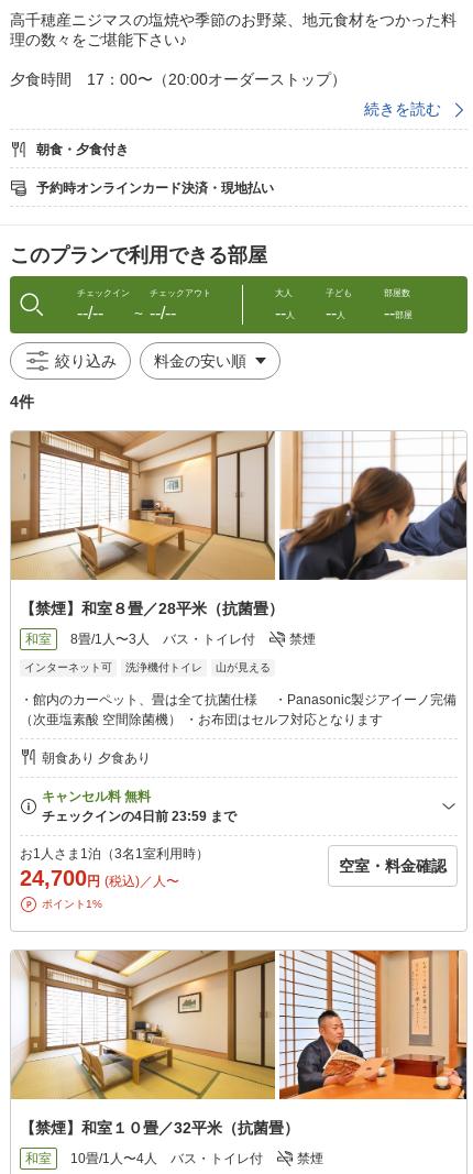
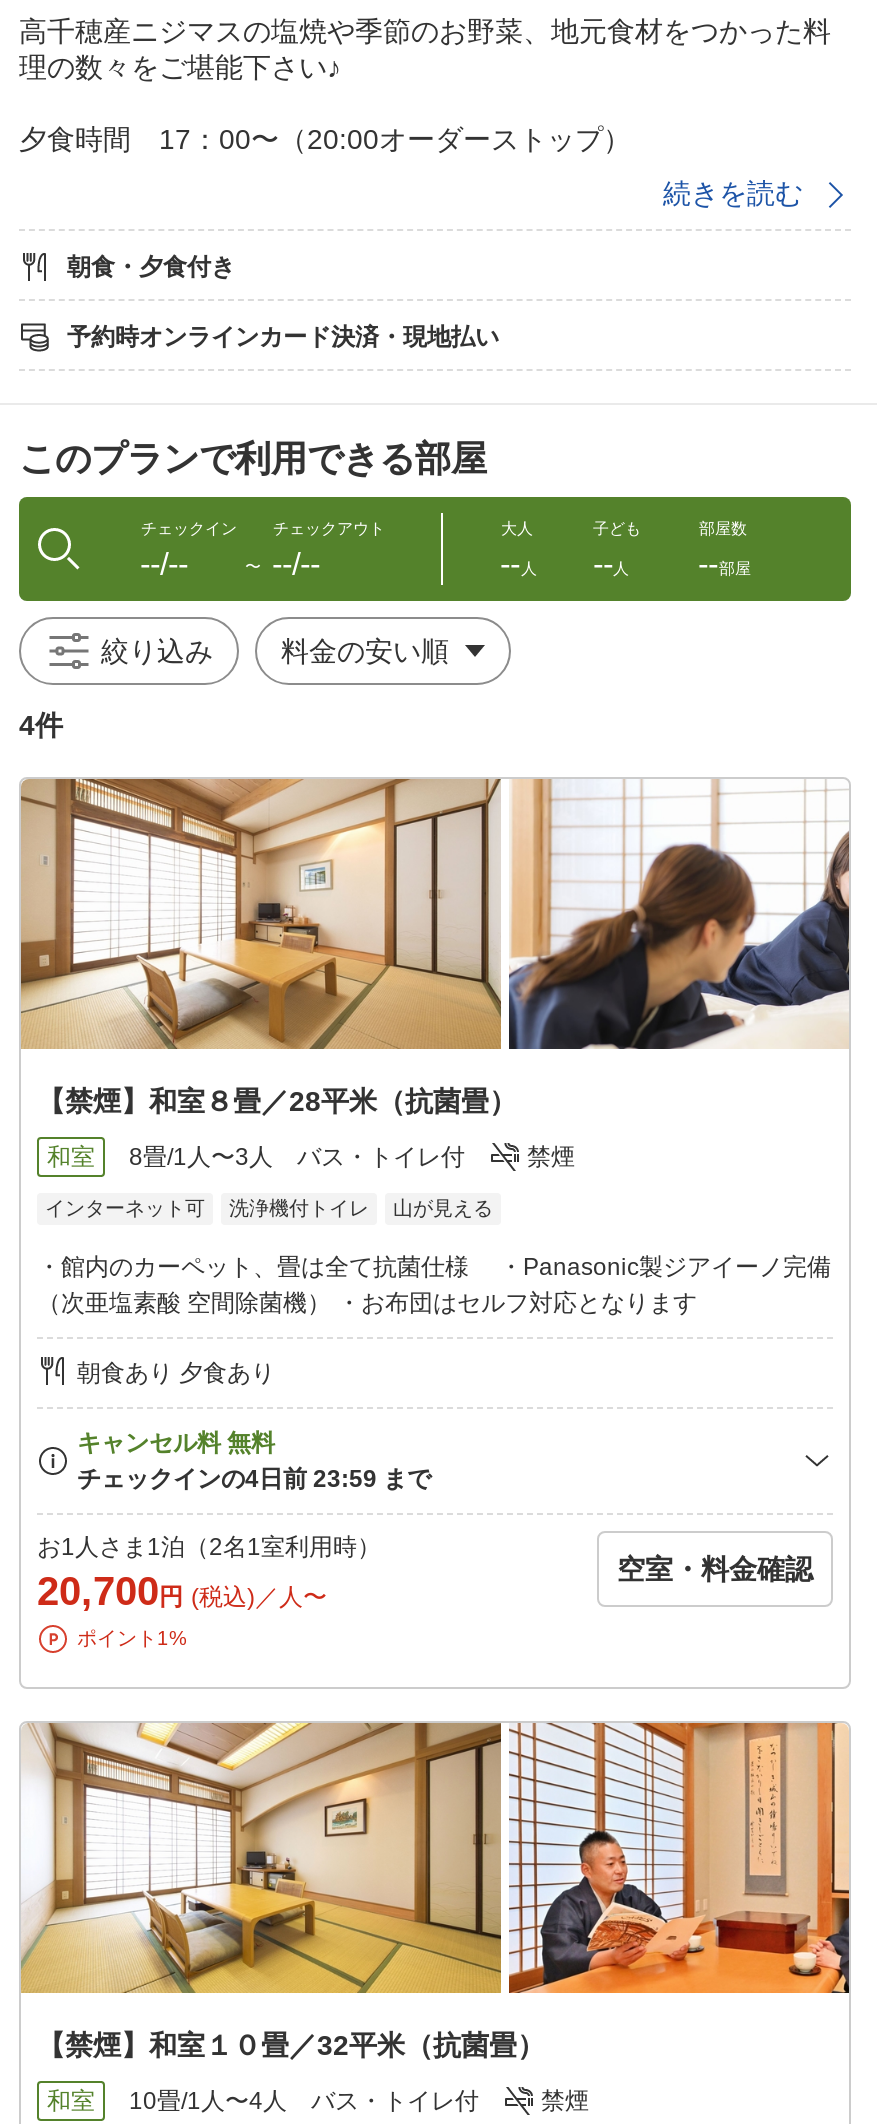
- お1人さま1泊（3名1室利用時）
+ お1人さま1泊（2名1室利用時）

- 24,700円 (税込)／人〜
+ 20,700円 (税込)／人〜
